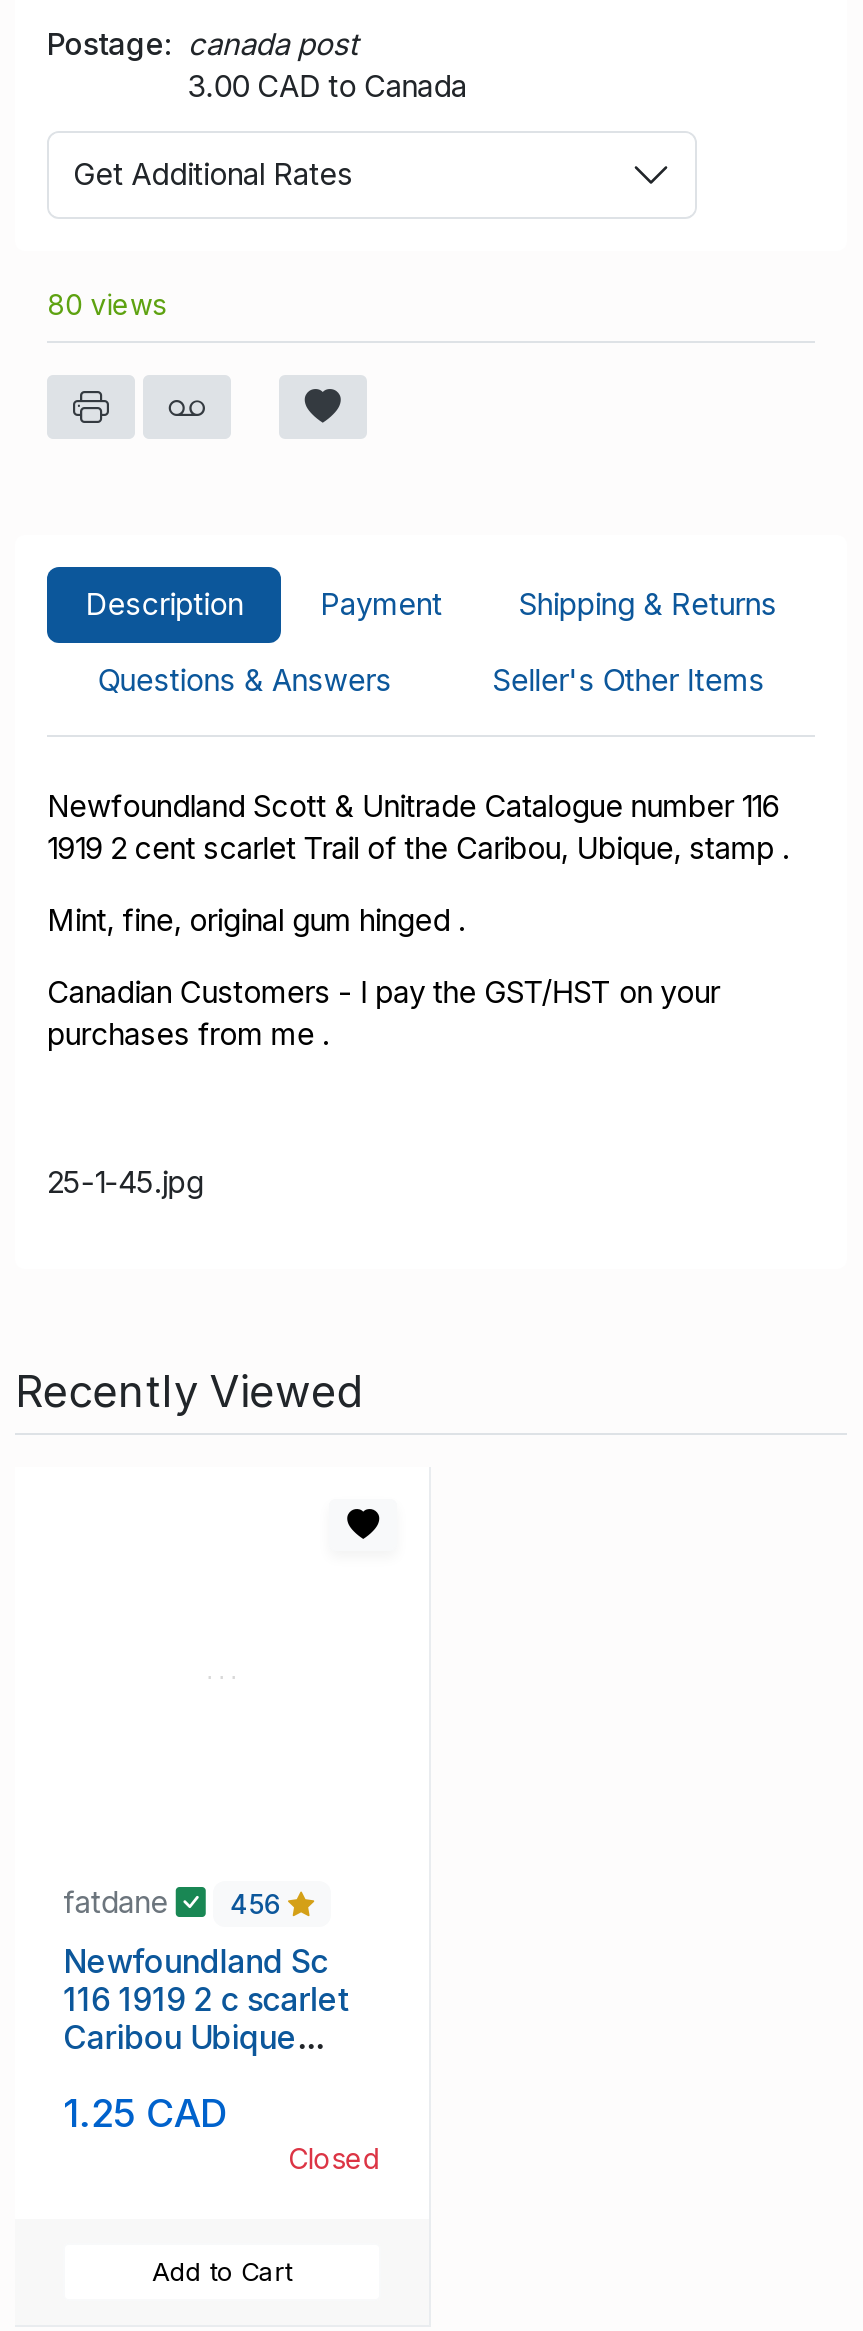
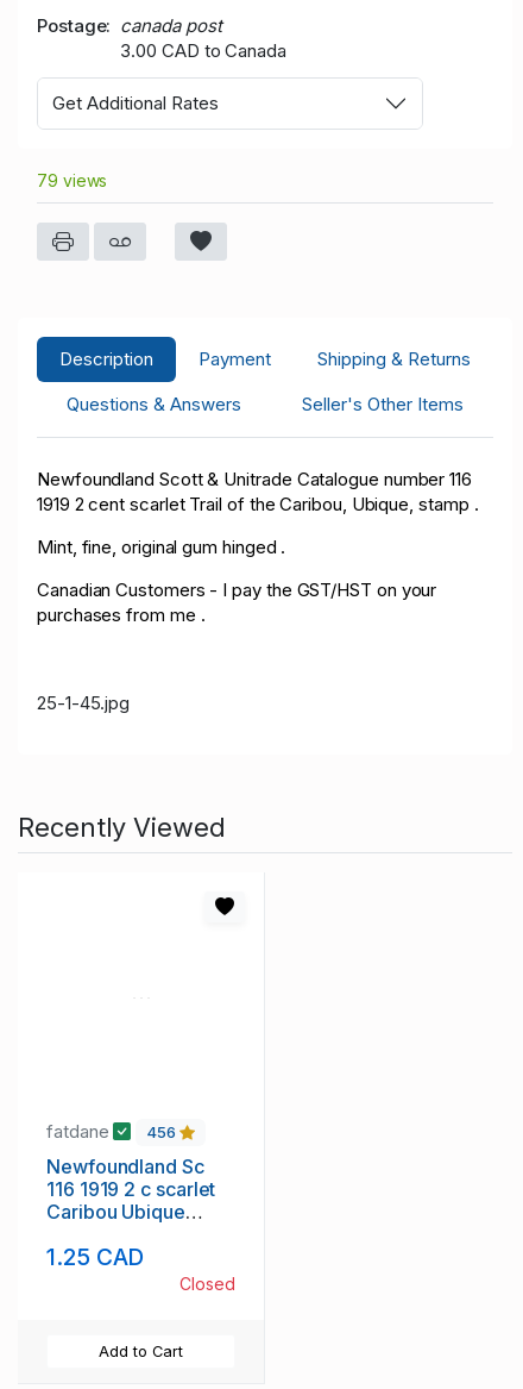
- 80 views
+ 79 views
